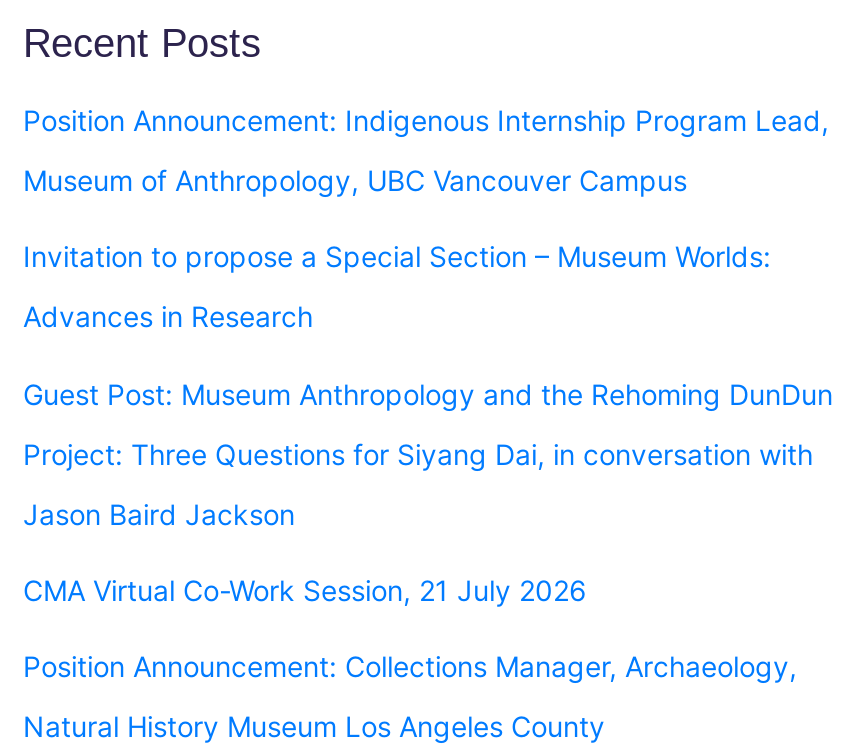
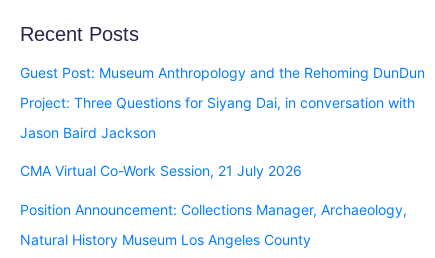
- Position Announcement: Indigenous Internship Program Lead,
- Museum of Anthropology, UBC Vancouver Campus
- Invitation to propose a Special Section – Museum Worlds:
- Advances in Research
